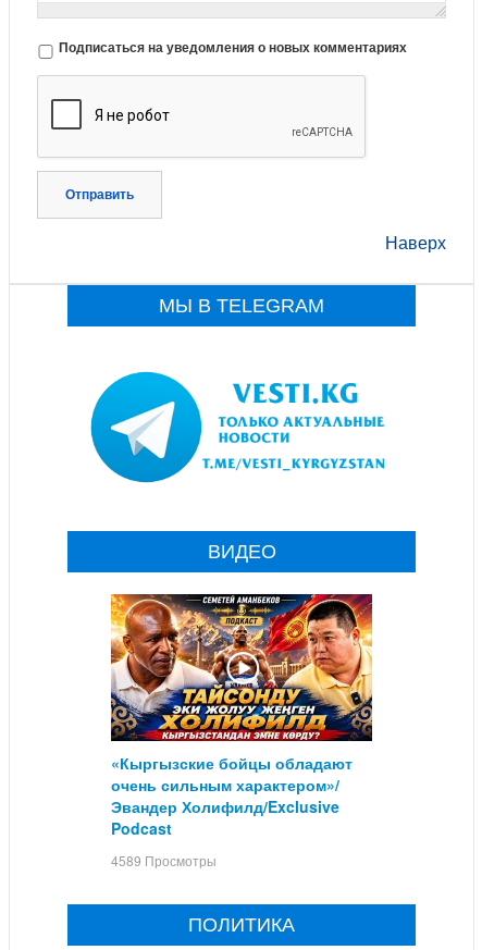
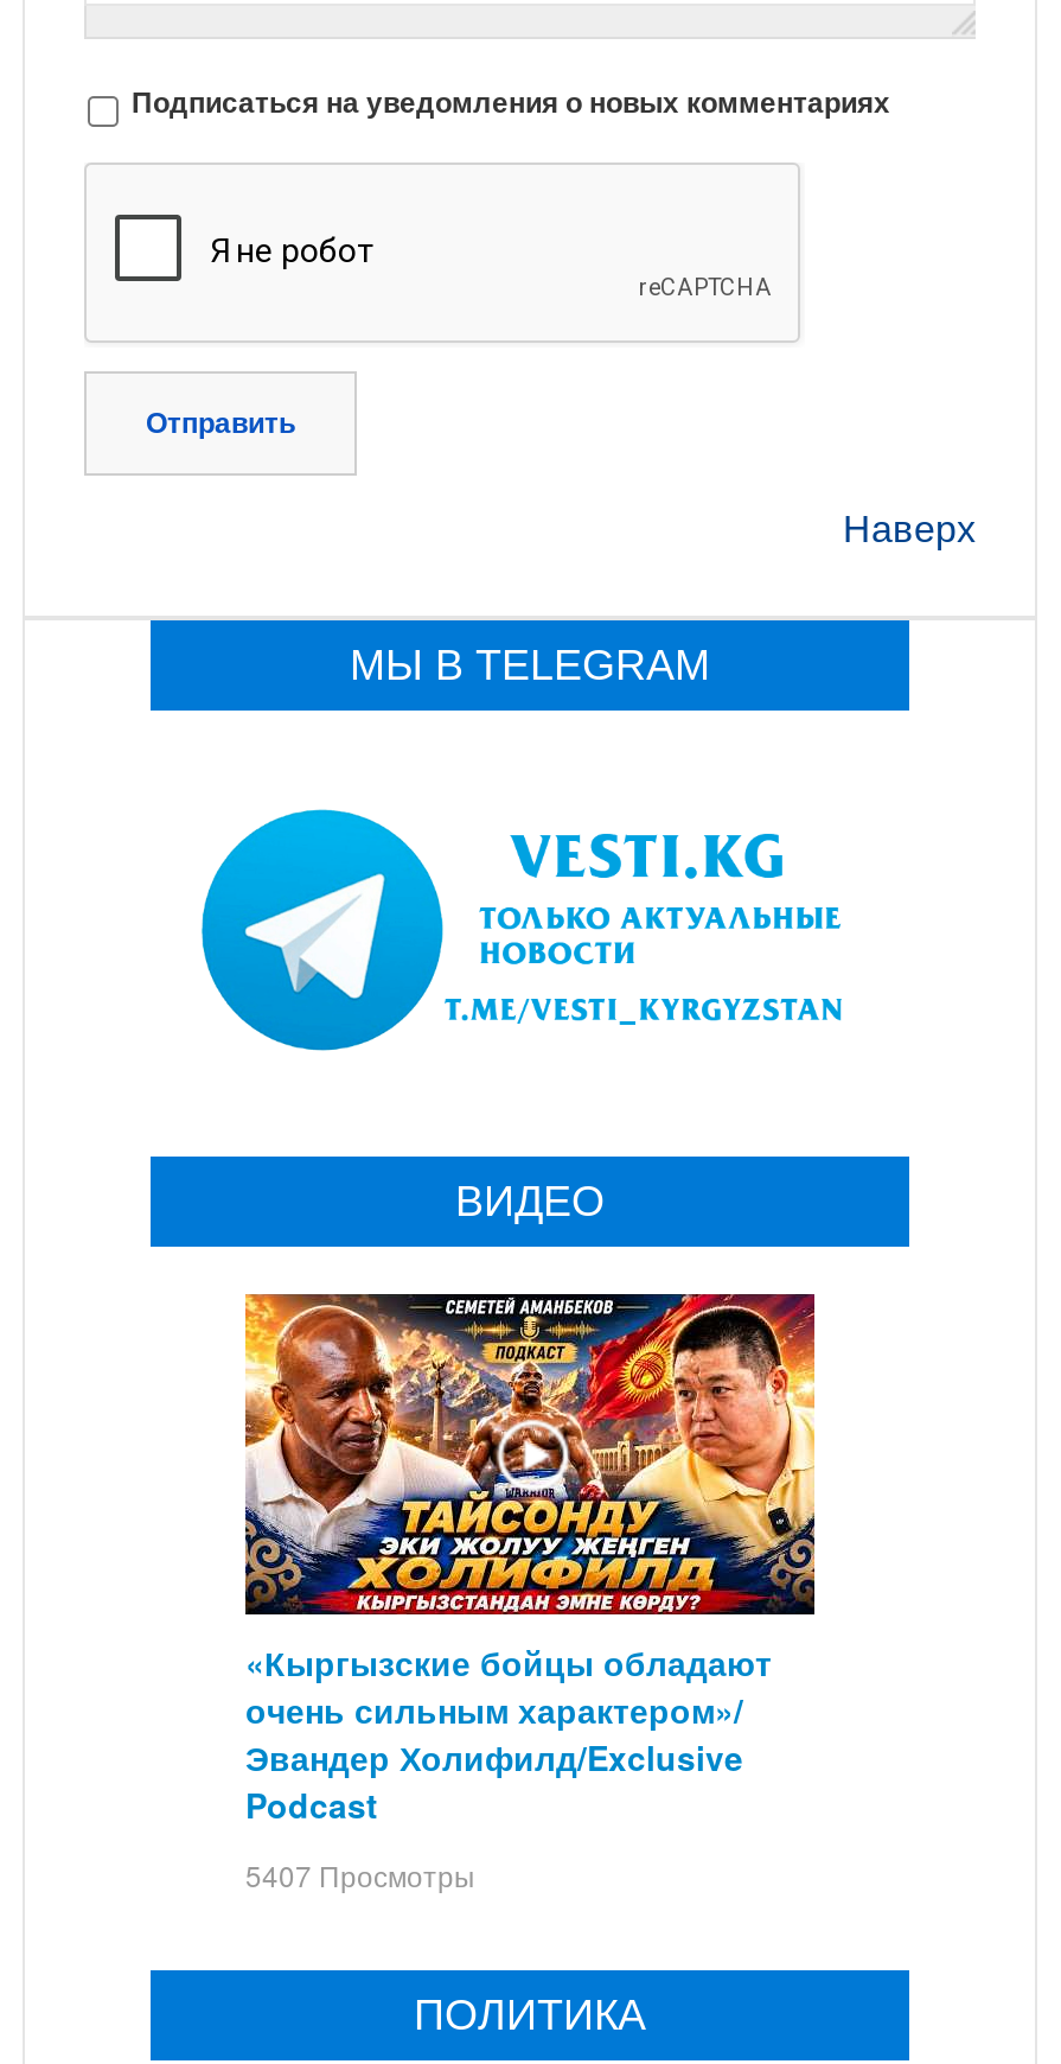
- 4589 Просмотры
+ 5407 Просмотры
